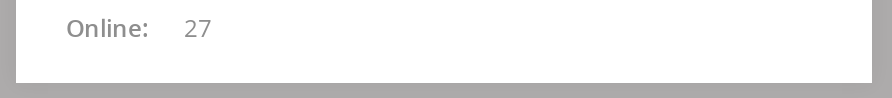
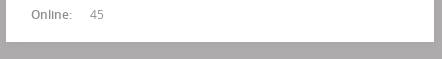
- Online: 27
+ Online: 45
